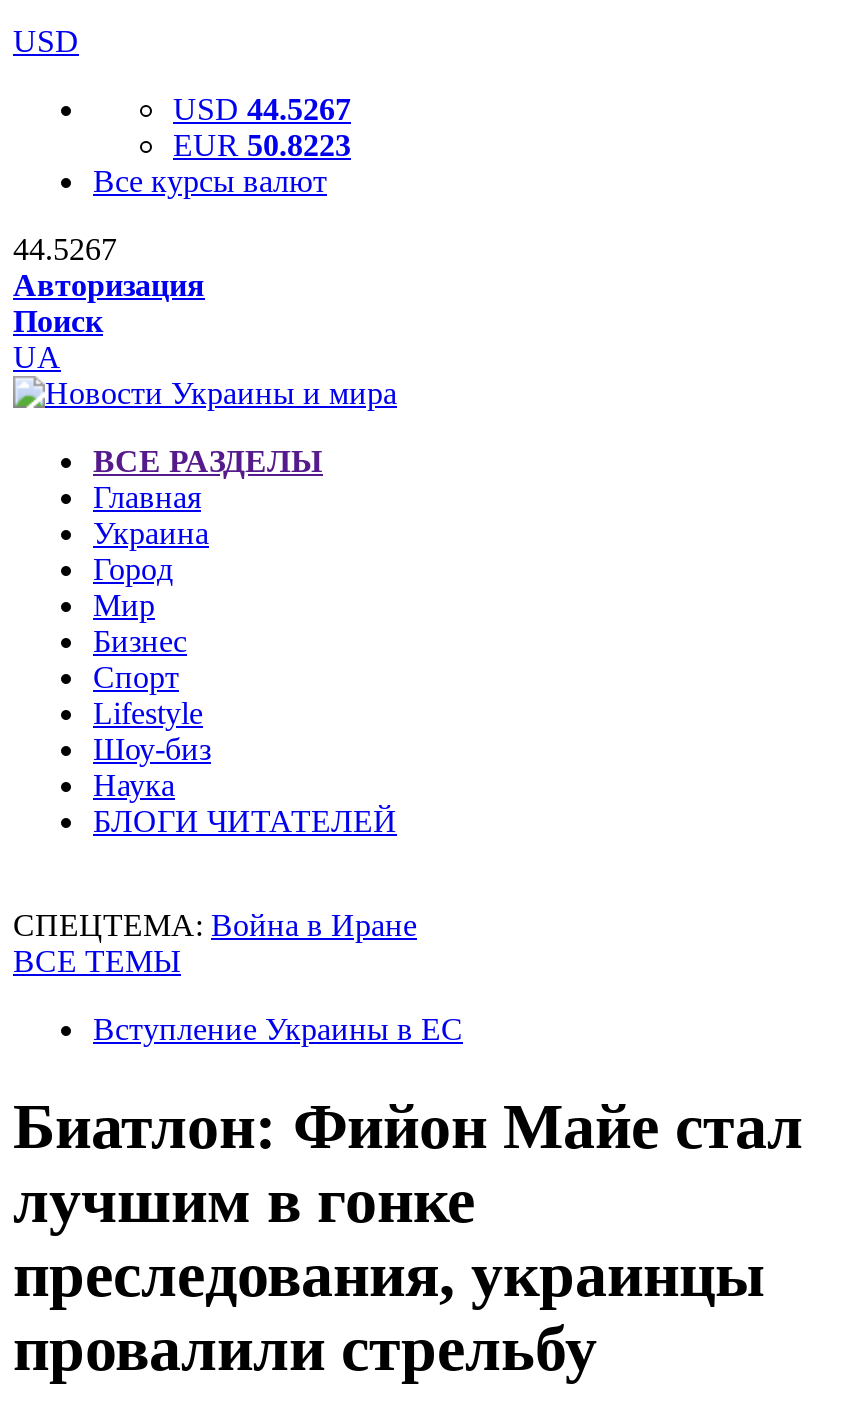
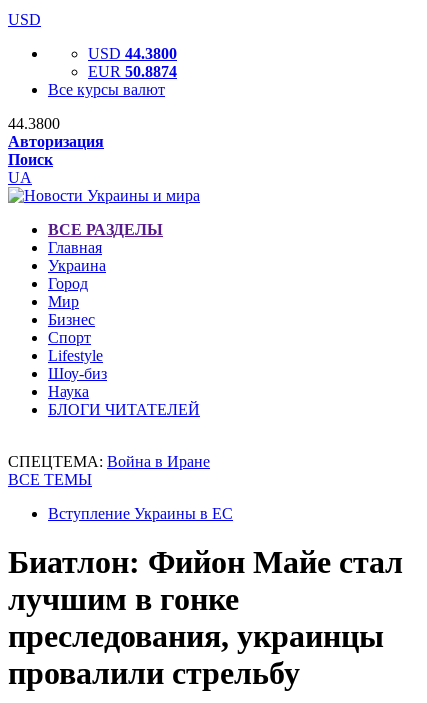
- USD 44.5267
+ USD 44.3800

- EUR 50.8223
+ EUR 50.8874

- 44.5267
+ 44.3800
